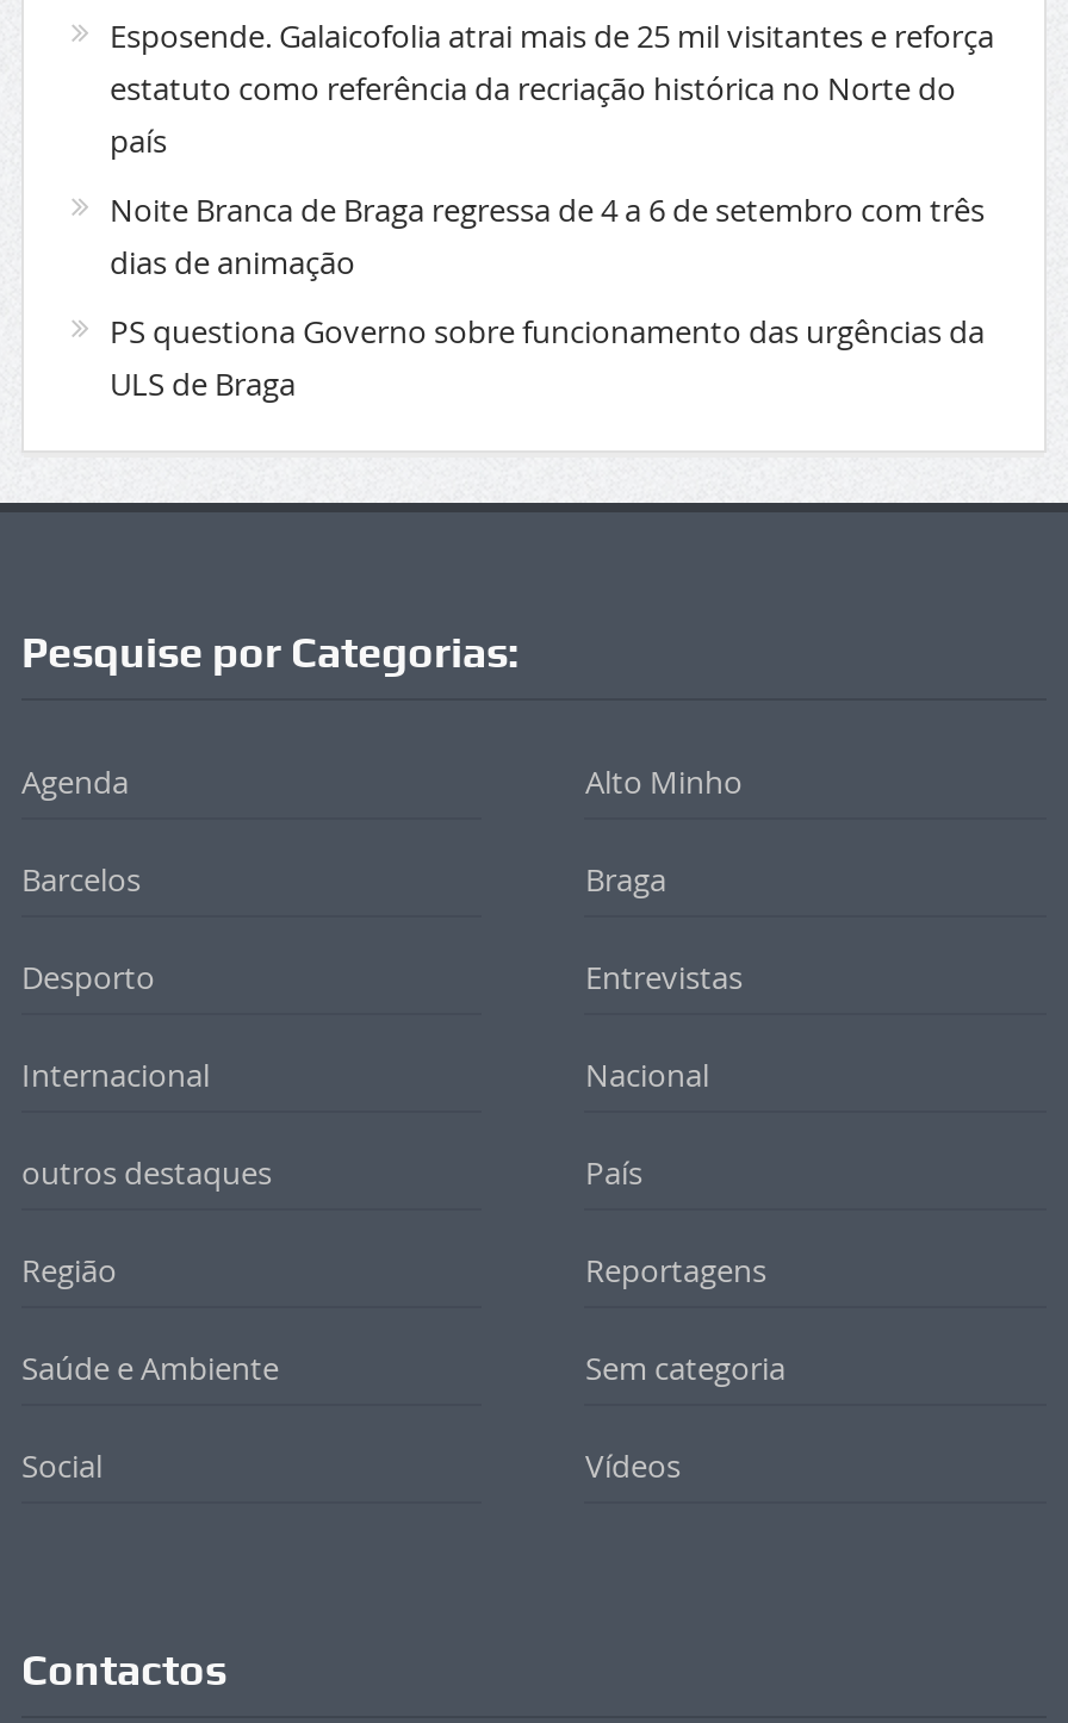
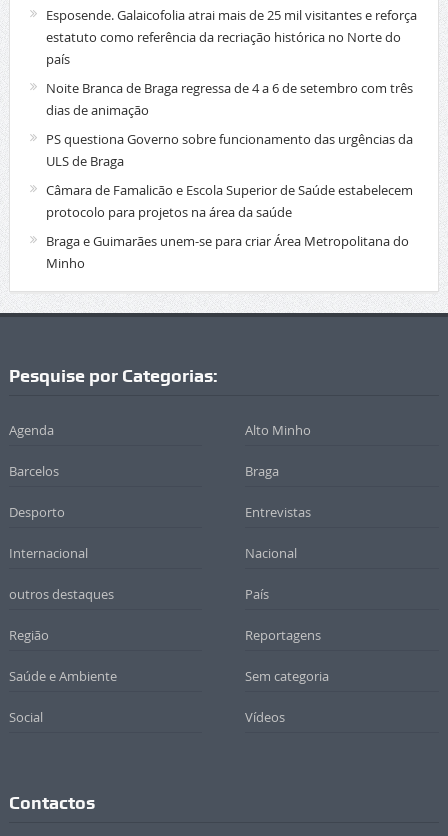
+ Câmara de Famalicão e Escola Superior de Saúde estabelecem
+ protocolo para projetos na área da saúde
+ Braga e Guimarães unem-se para criar Área Metropolitana do
+ Minho
